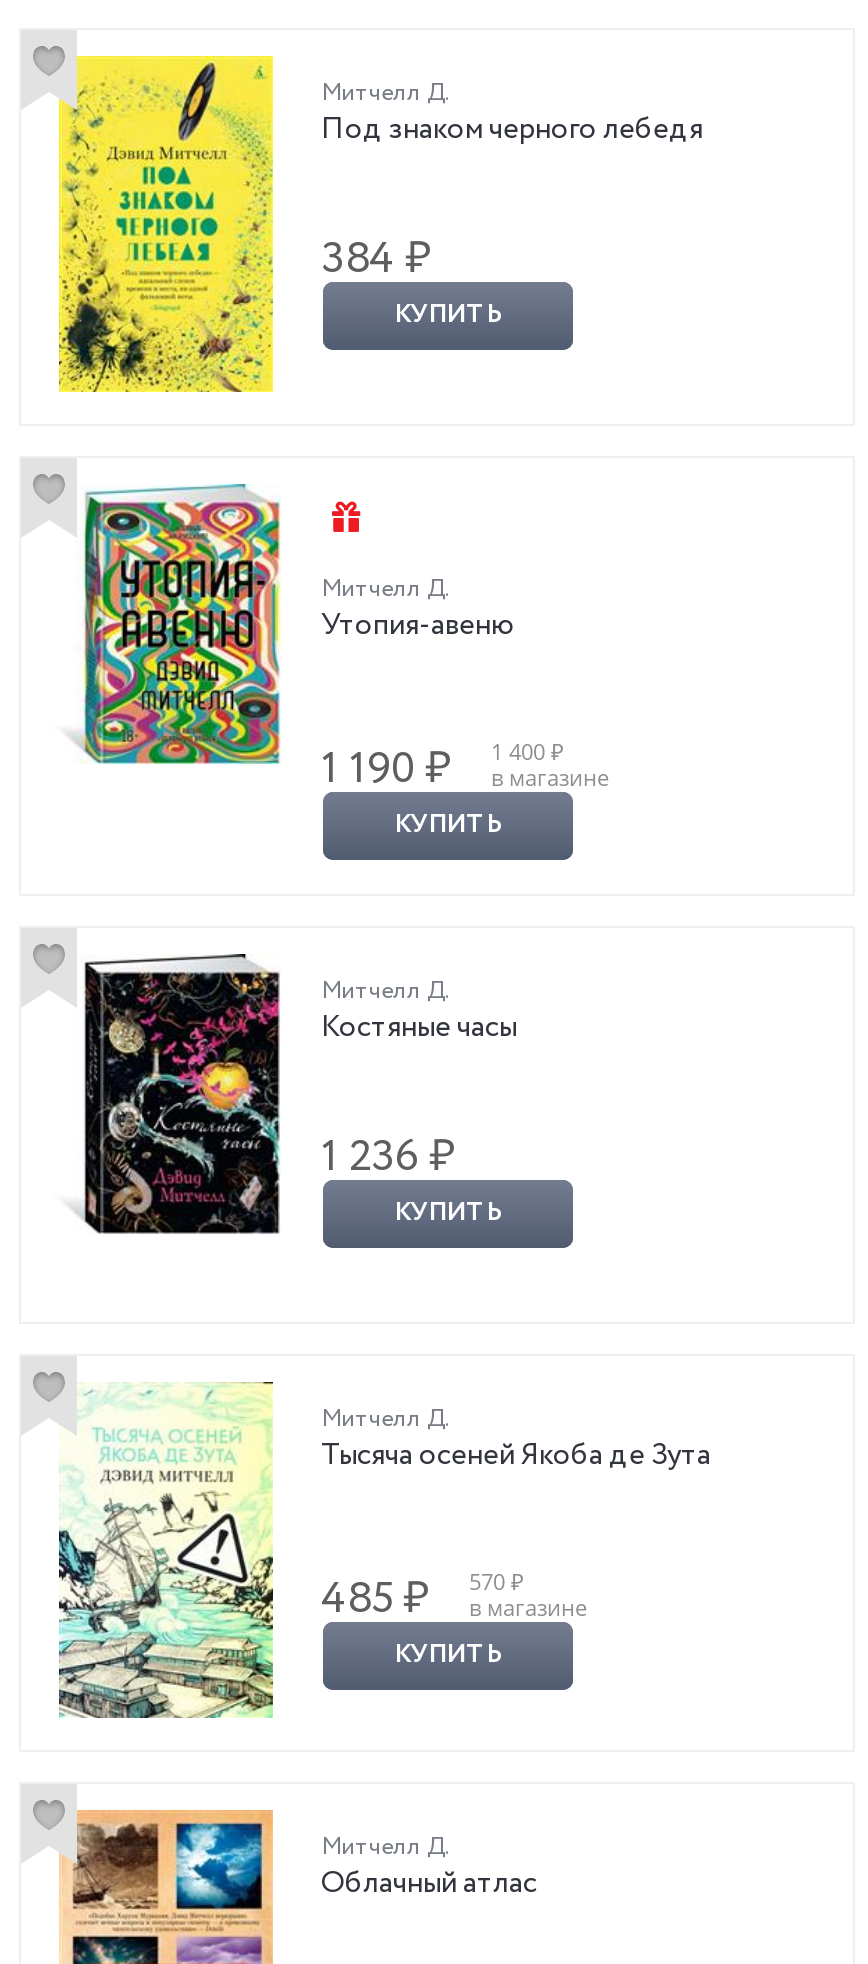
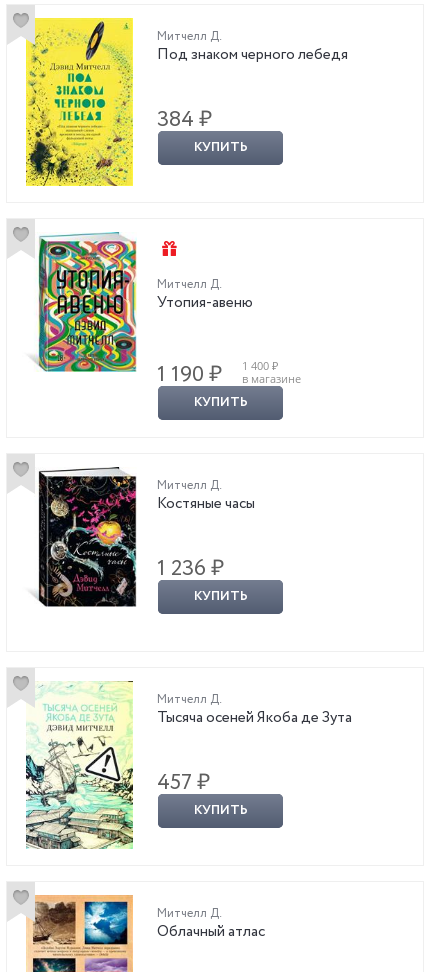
- 485 ₽
- 570 ₽
- в магазине
+ 457 ₽
